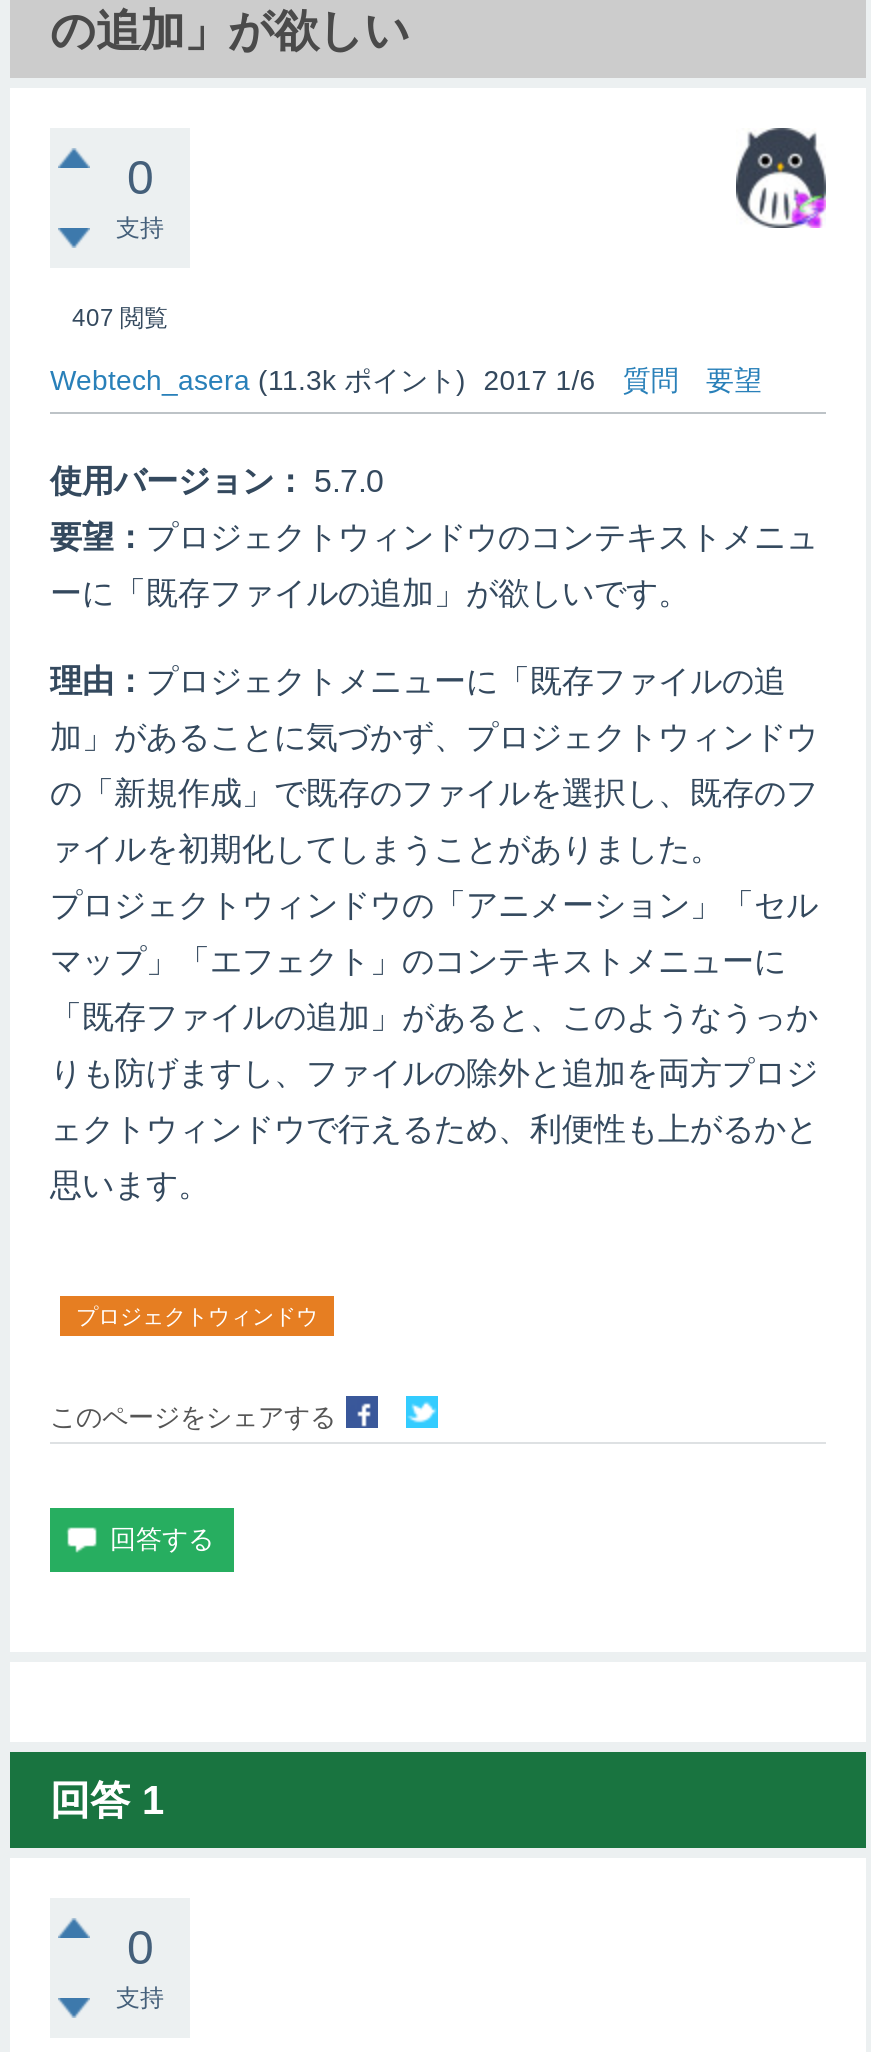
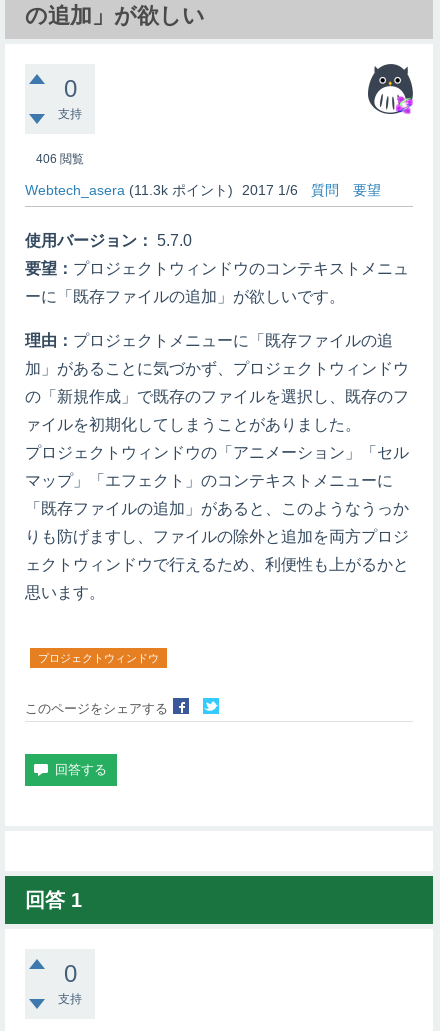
- 407閲覧
+ 406閲覧
